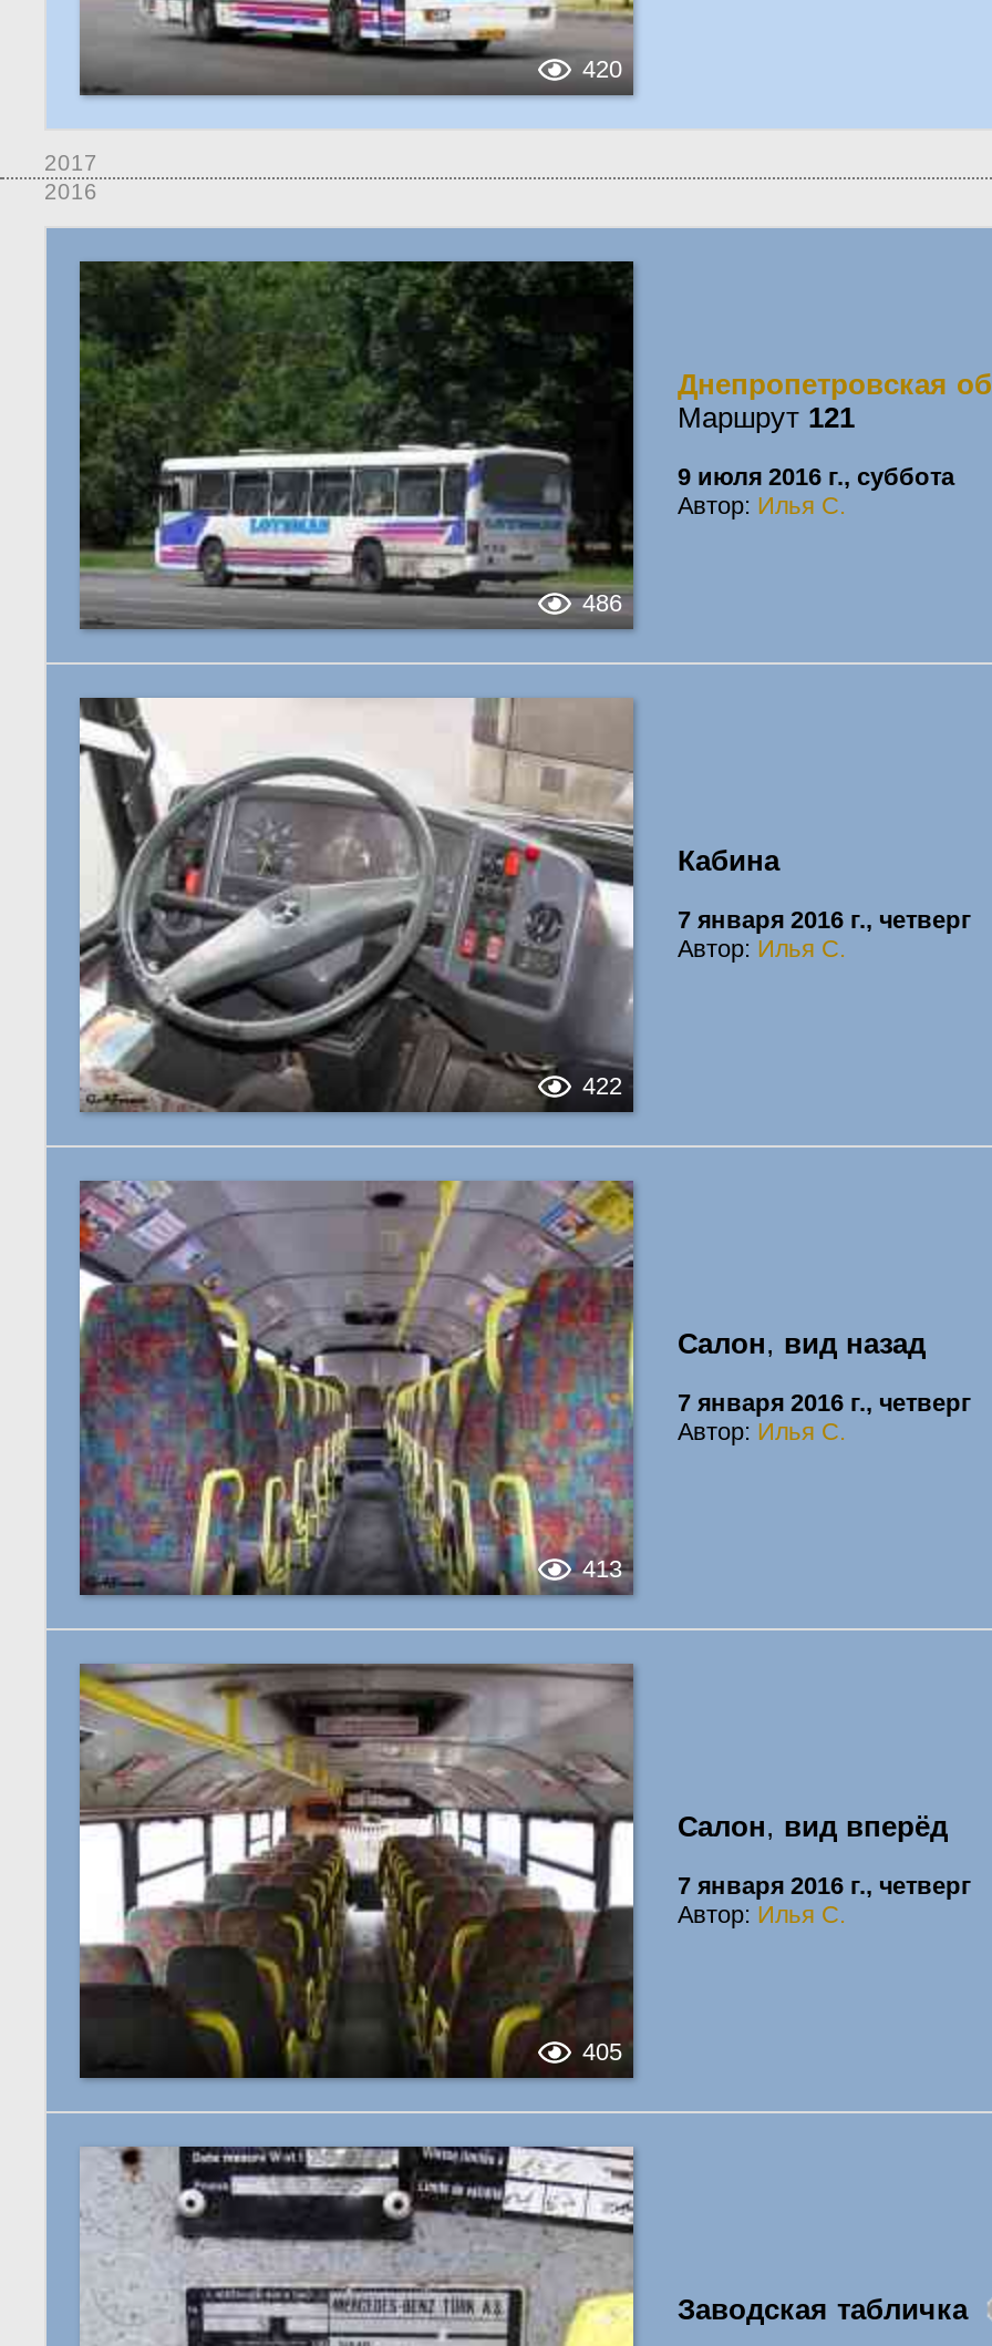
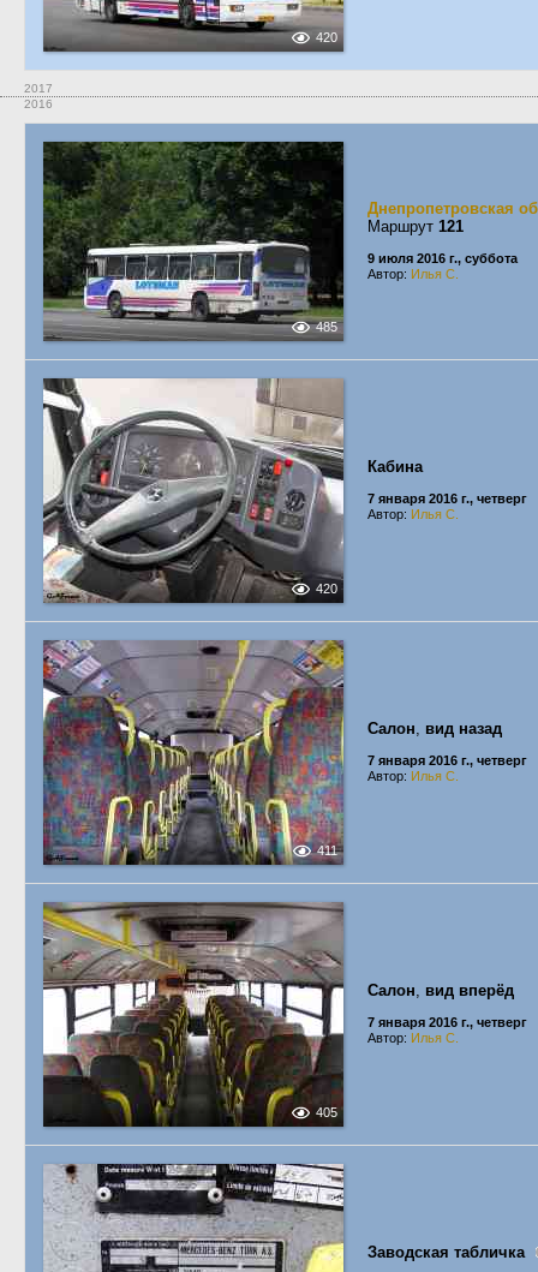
- 486
+ 485

- 422
+ 420

- 413
+ 411
